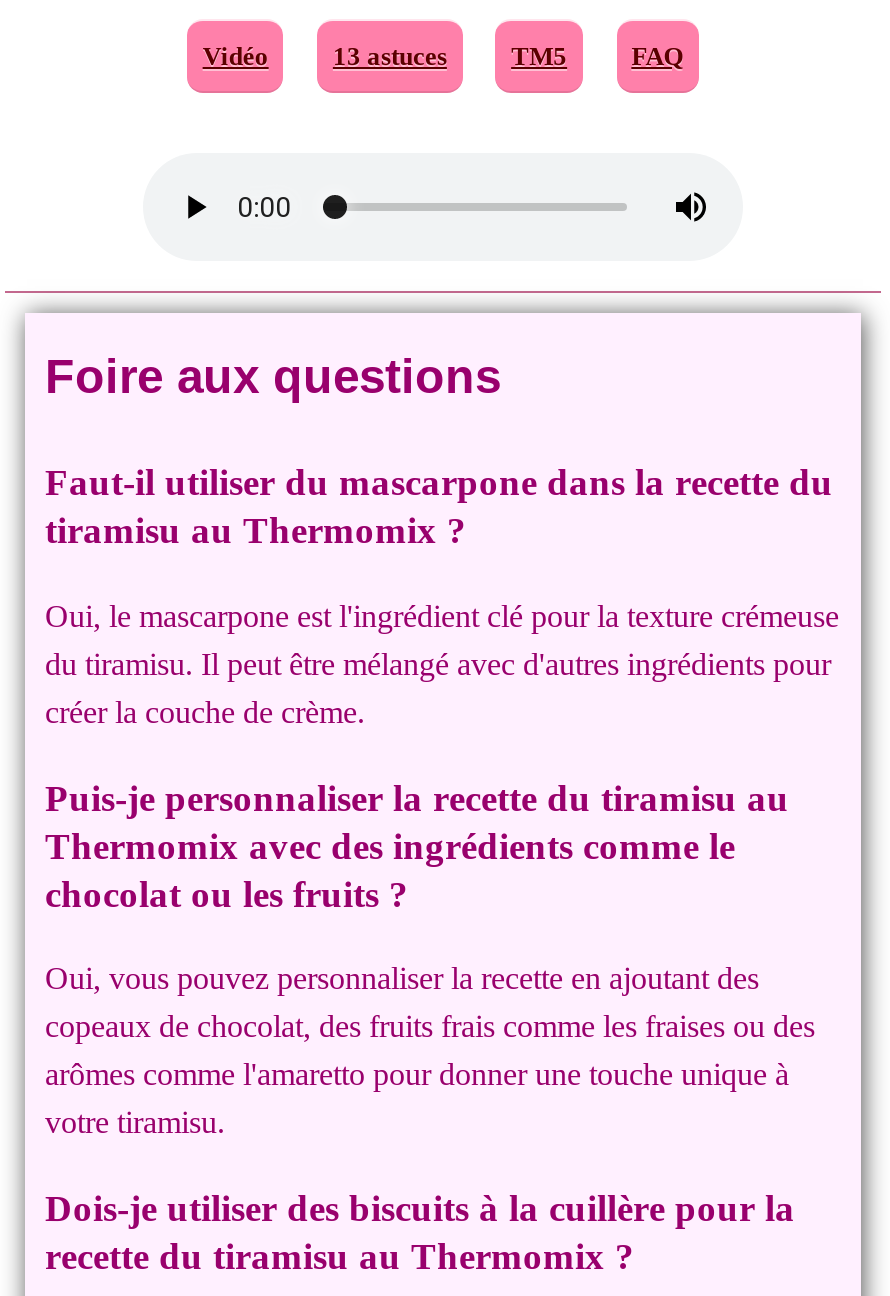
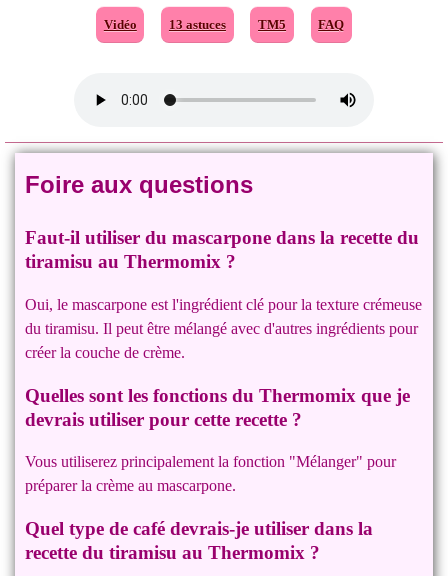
- Puis-je personnaliser la recette du tiramisu au
- Thermomix avec des ingrédients comme le
- chocolat ou les fruits ?
+ Quelles sont les fonctions du Thermomix que je
+ devrais utiliser pour cette recette ?

- Oui, vous pouvez personnaliser la recette en ajoutant des
- copeaux de chocolat, des fruits frais comme les fraises ou des
- arômes comme l'amaretto pour donner une touche unique à
- votre tiramisu.
+ Vous utiliserez principalement la fonction "Mélanger" pour
+ préparer la crème au mascarpone.

- Dois-je utiliser des biscuits à la cuillère pour la
+ Quel type de café devrais-je utiliser dans la
